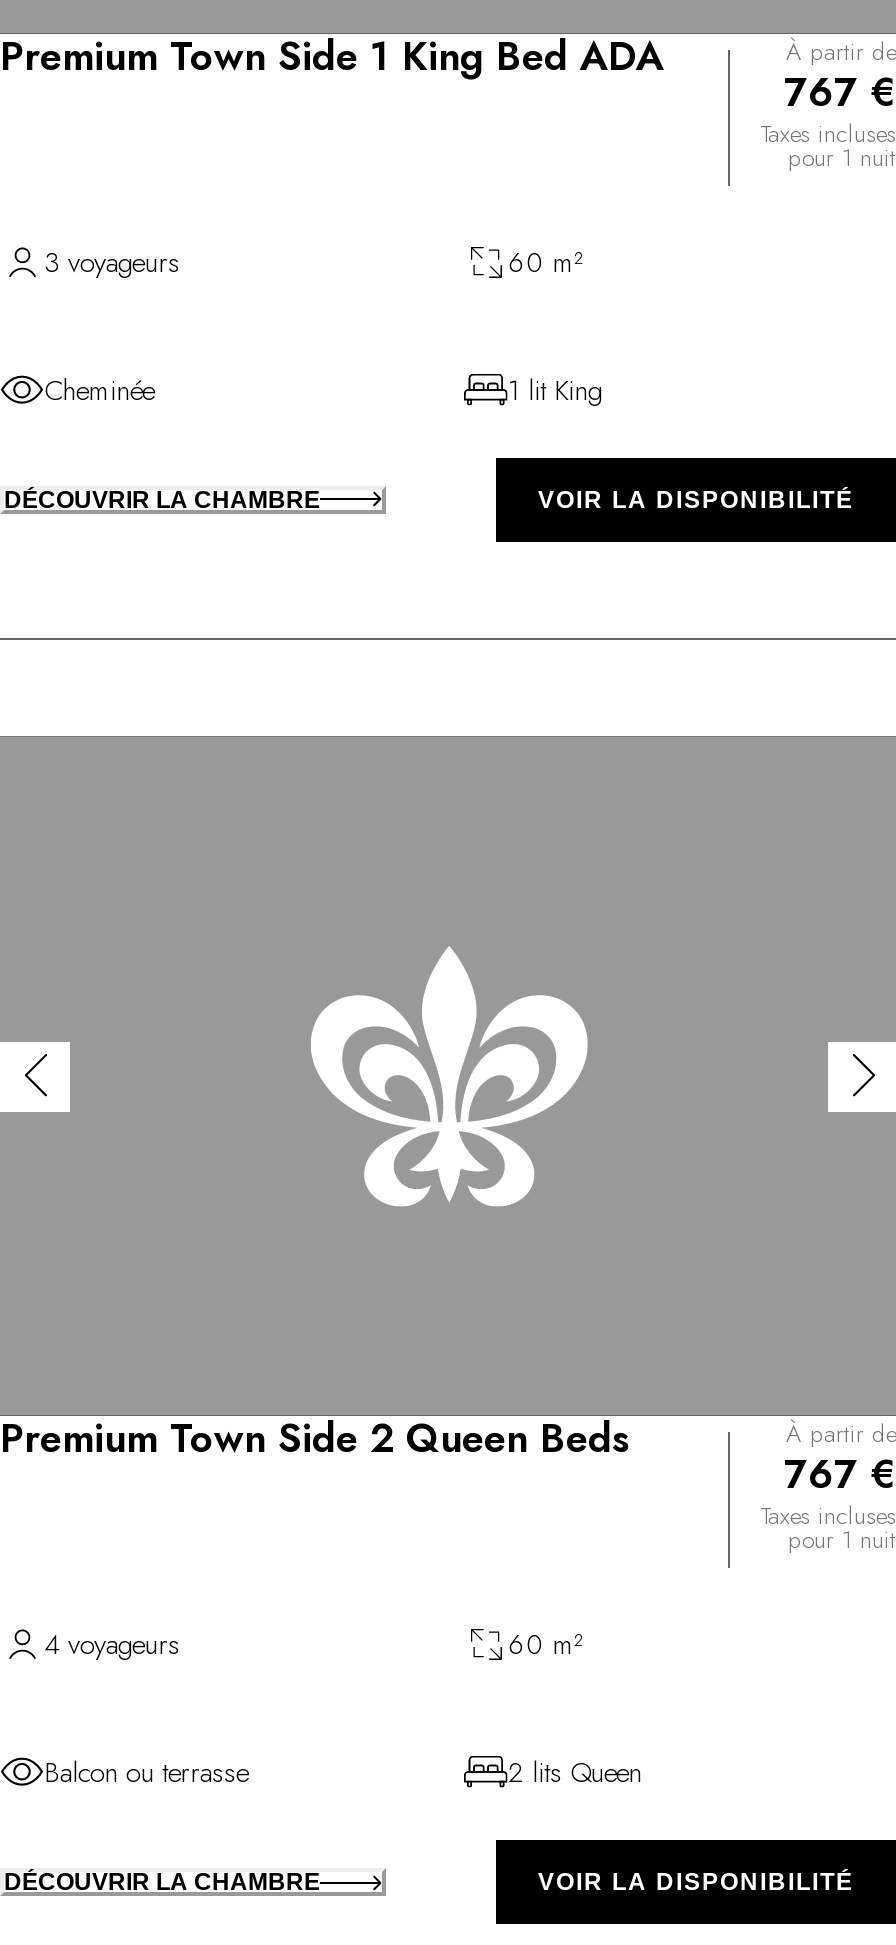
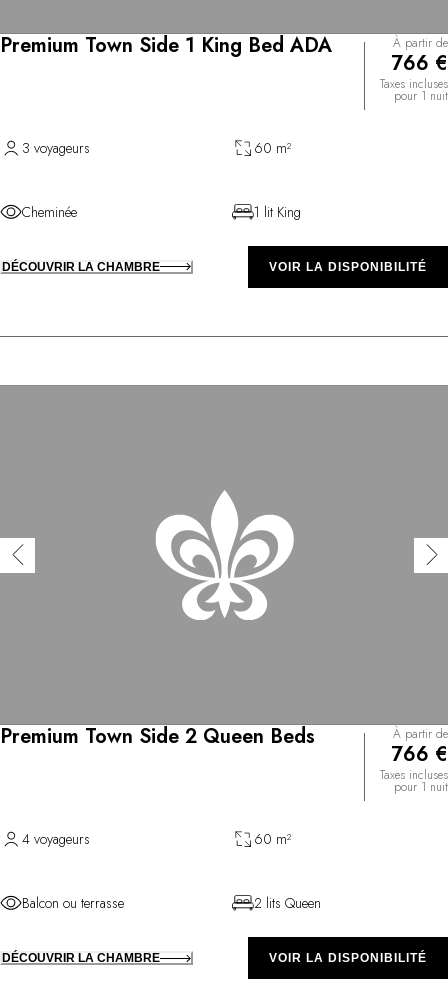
- 767 €
+ 766 €

- 767 €
+ 766 €
